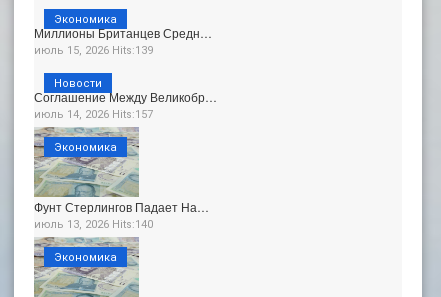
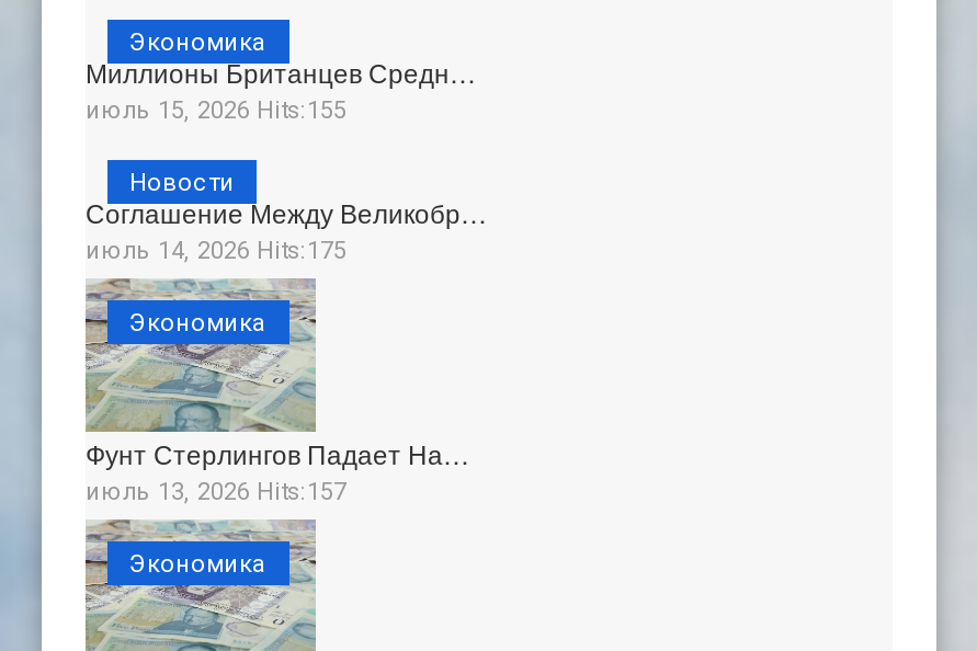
- июль 15, 2026 Hits:139
+ июль 15, 2026 Hits:155

- июль 14, 2026 Hits:157
+ июль 14, 2026 Hits:175

- июль 13, 2026 Hits:140
+ июль 13, 2026 Hits:157
